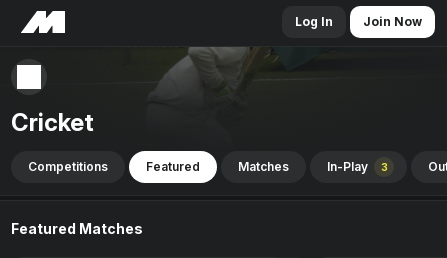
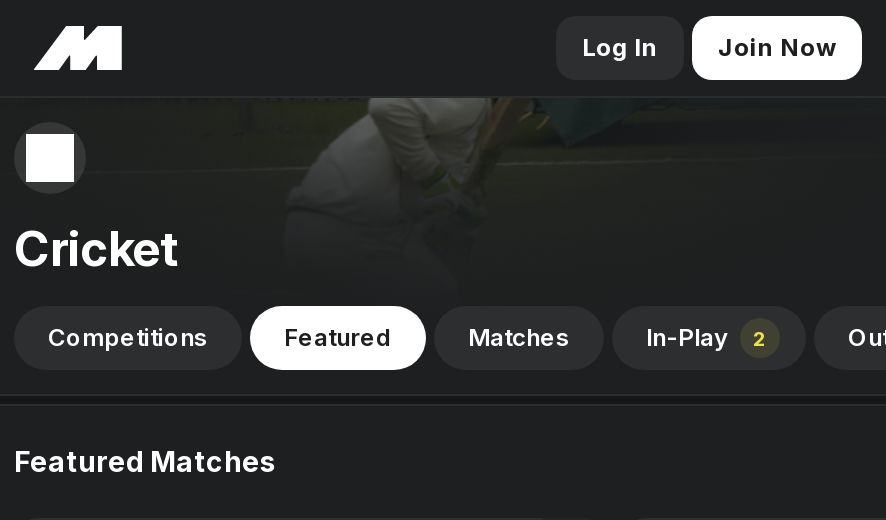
- In-Play 3
+ In-Play 2
